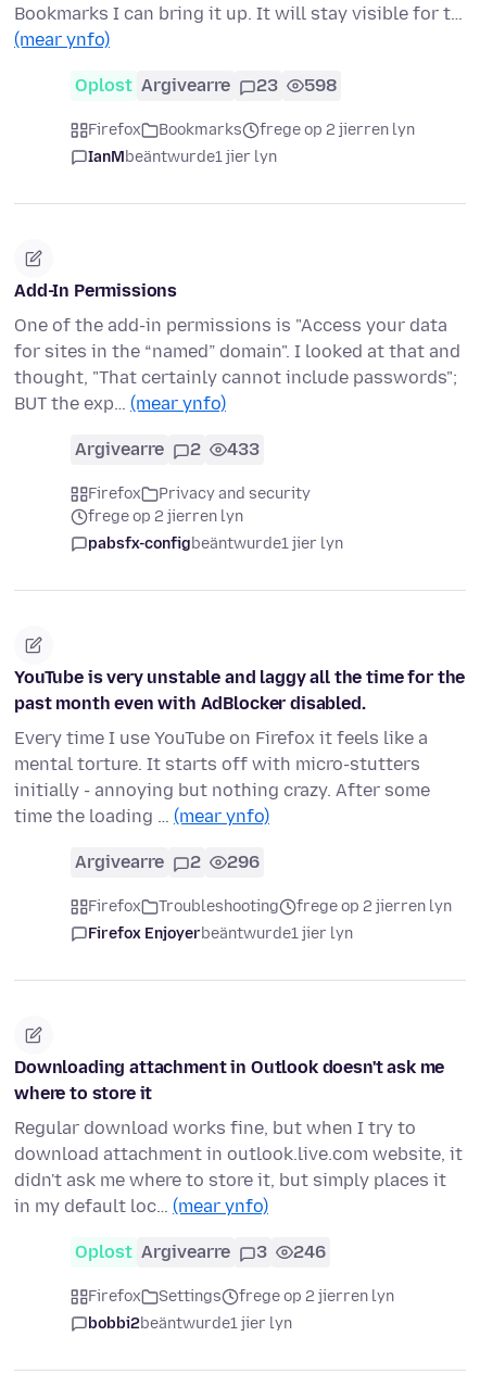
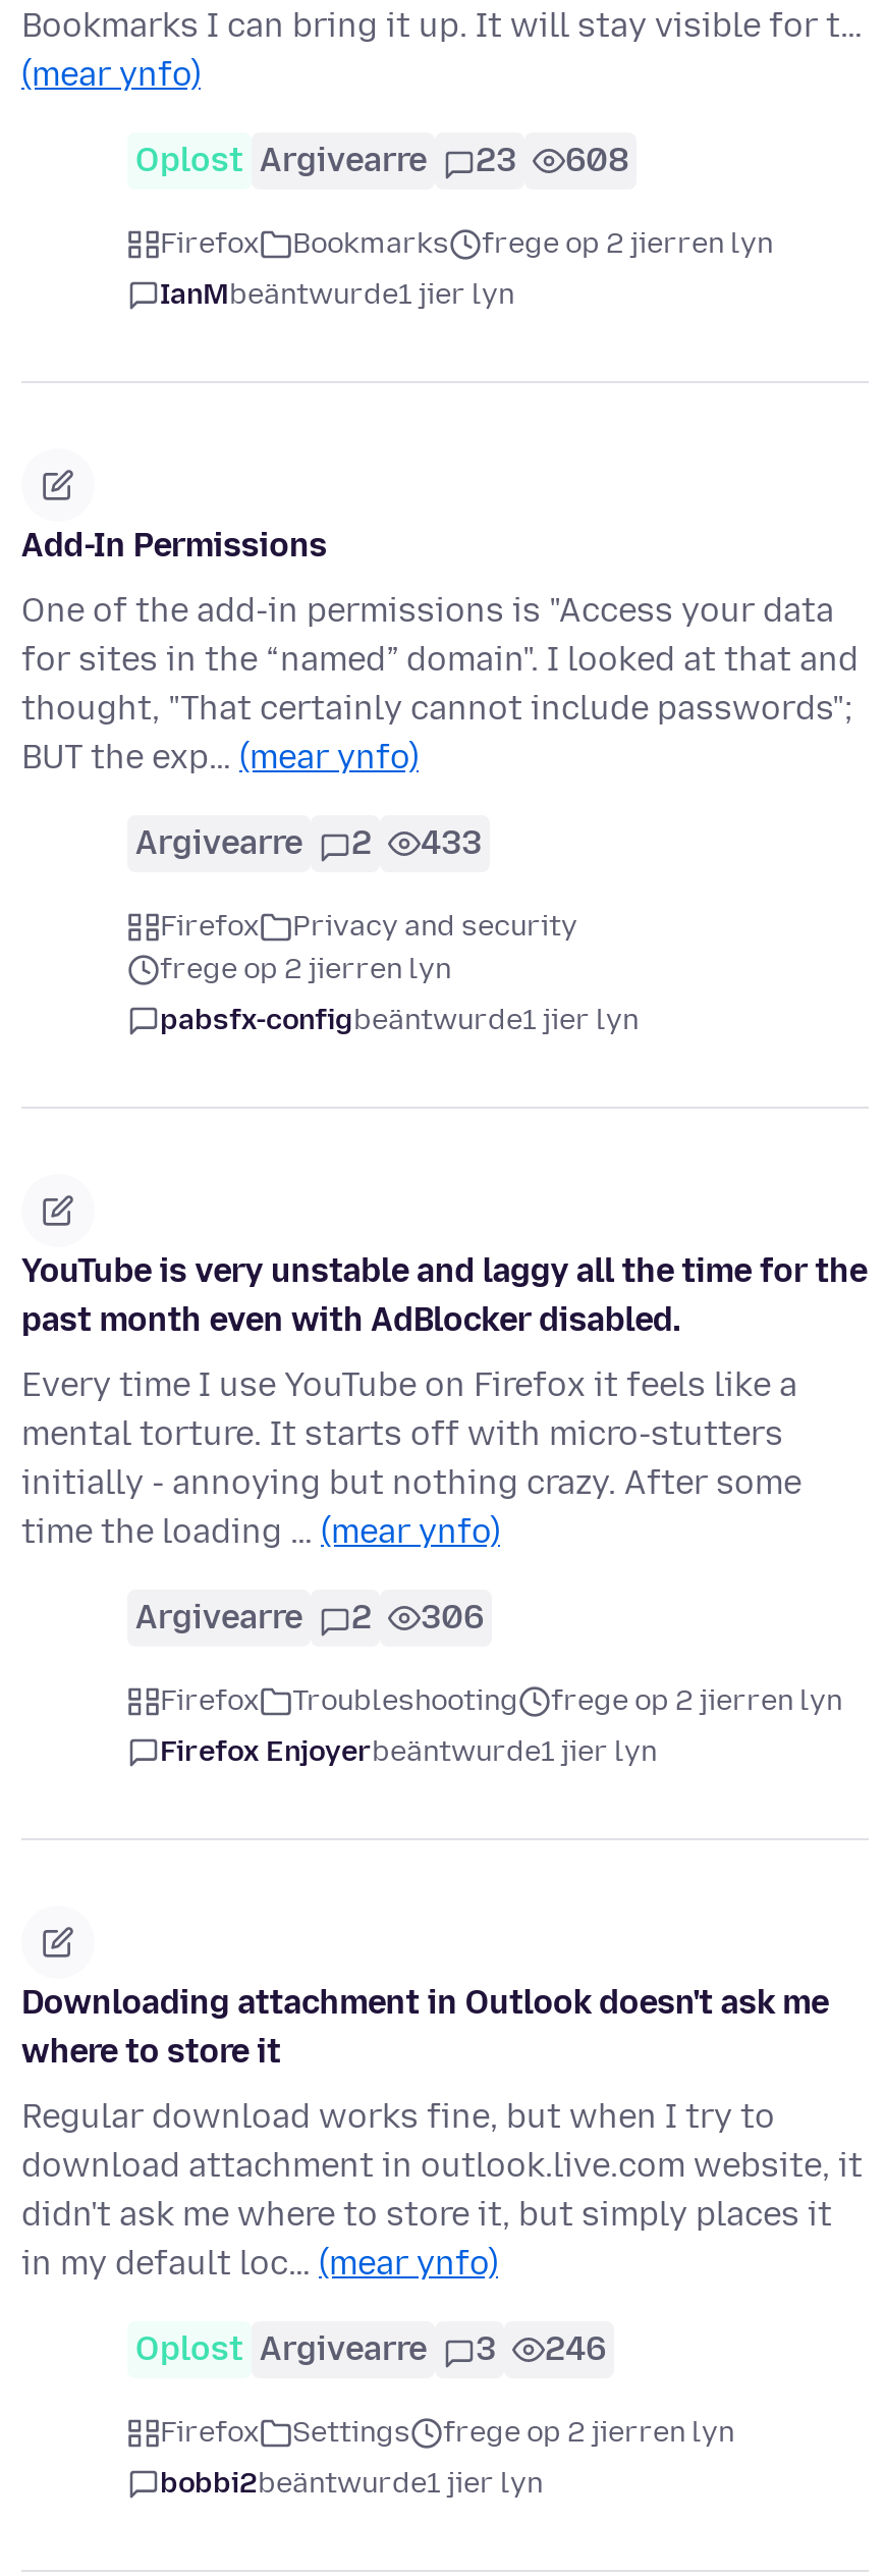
- Oplost Argivearre 23 598
+ Oplost Argivearre 23 608

- Argivearre 2 296
+ Argivearre 2 306
